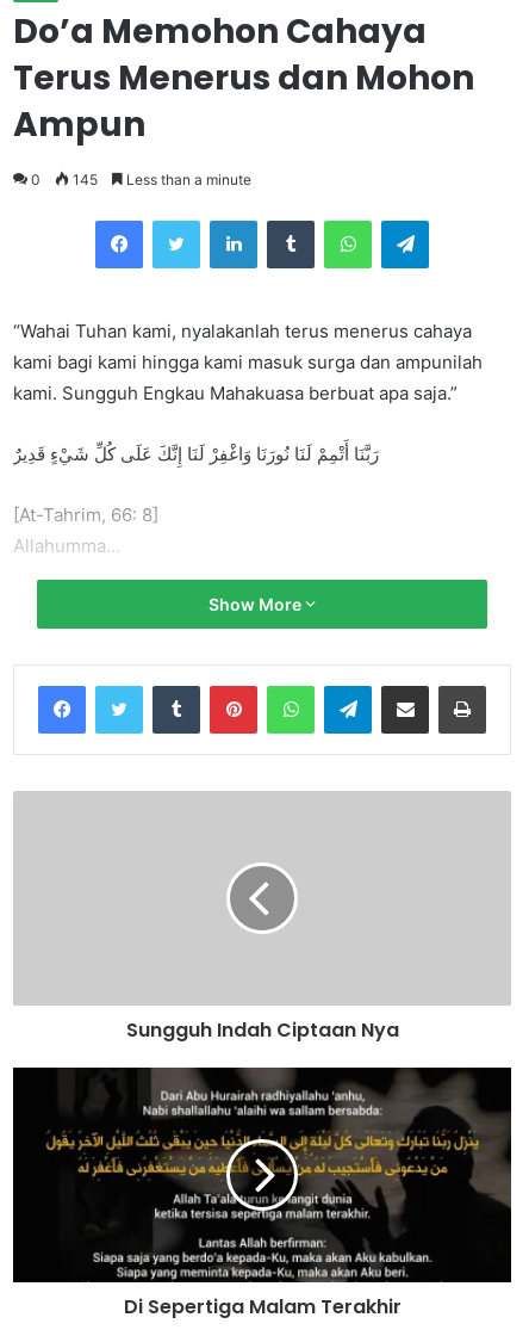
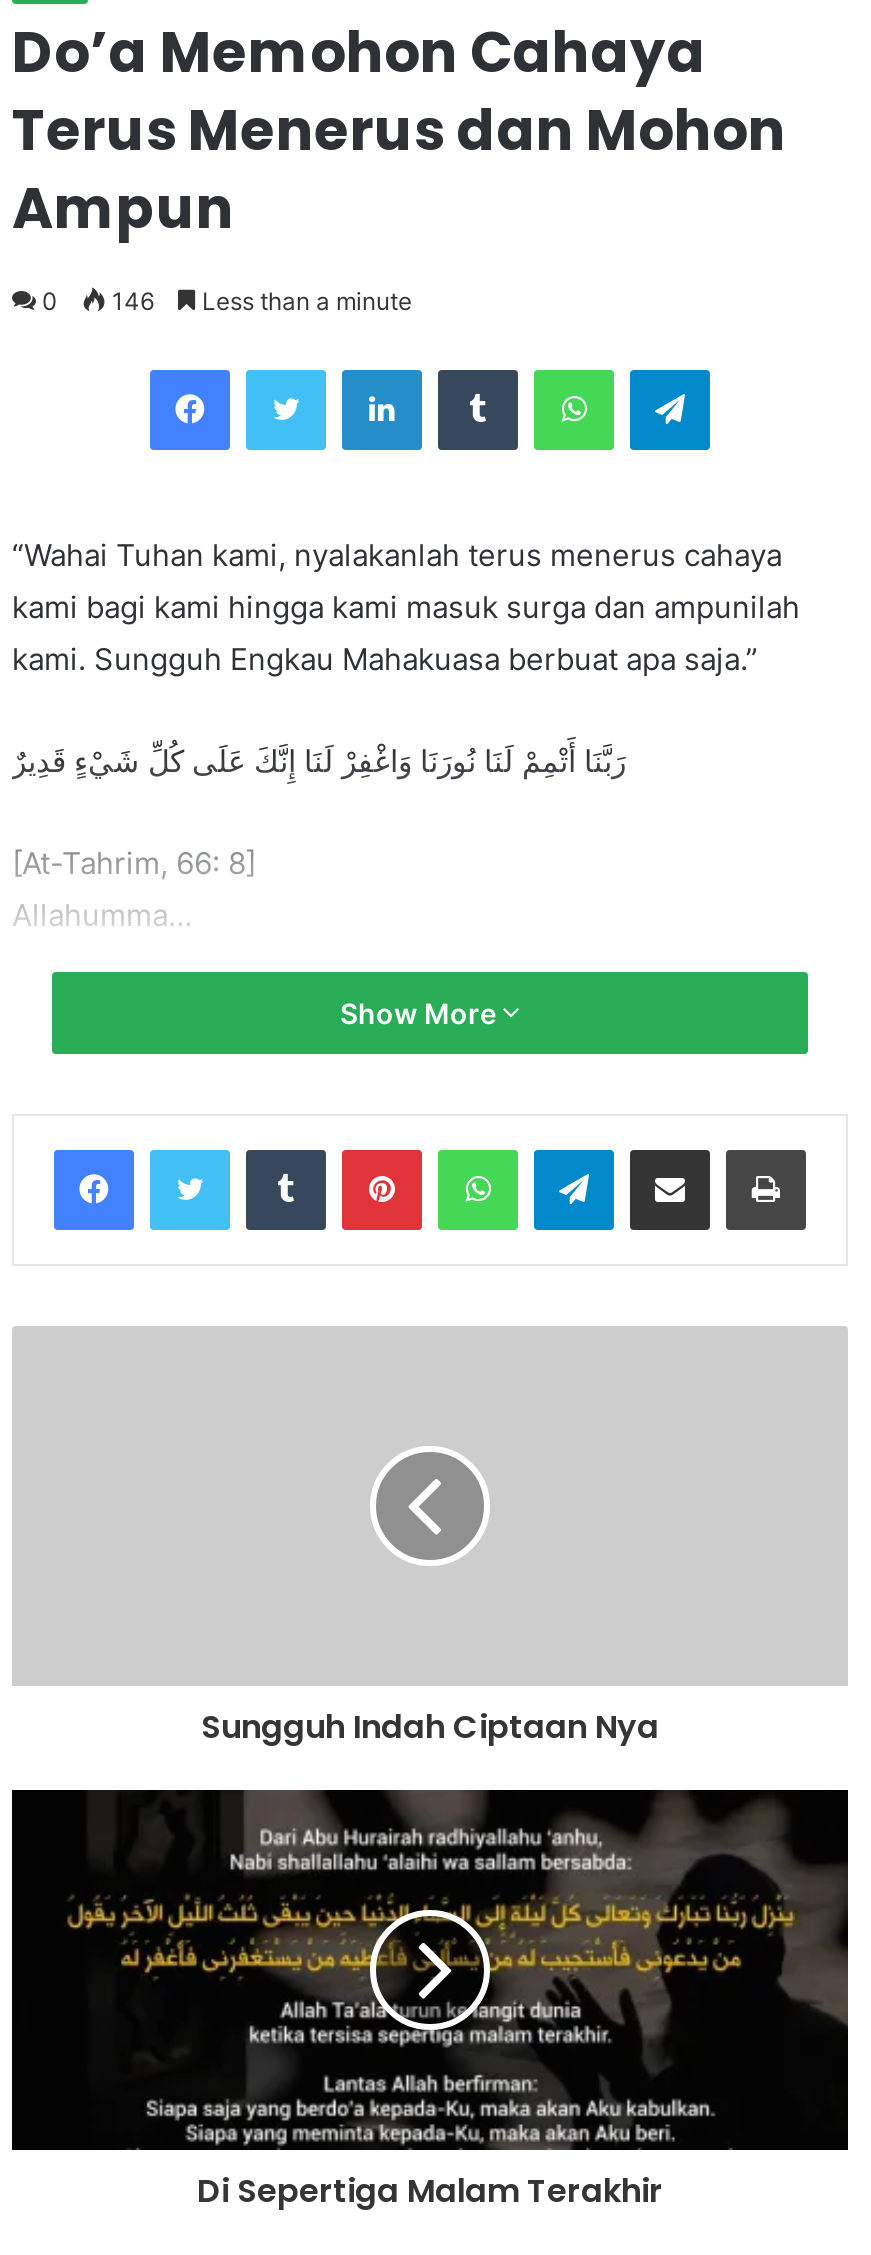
- 0 145 Less than a minute
+ 0 146 Less than a minute
